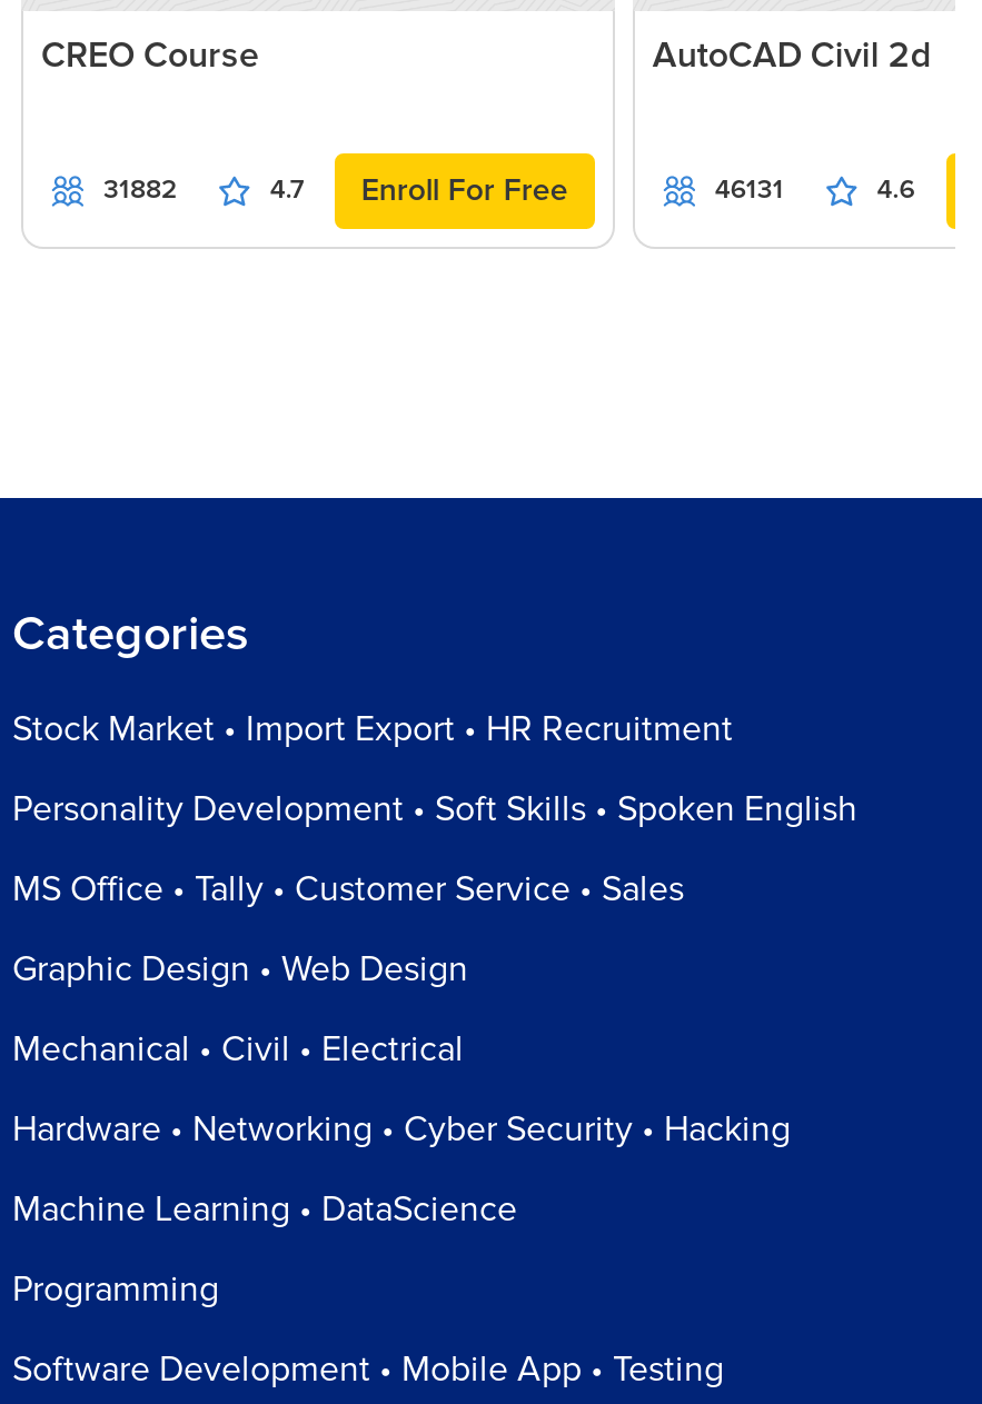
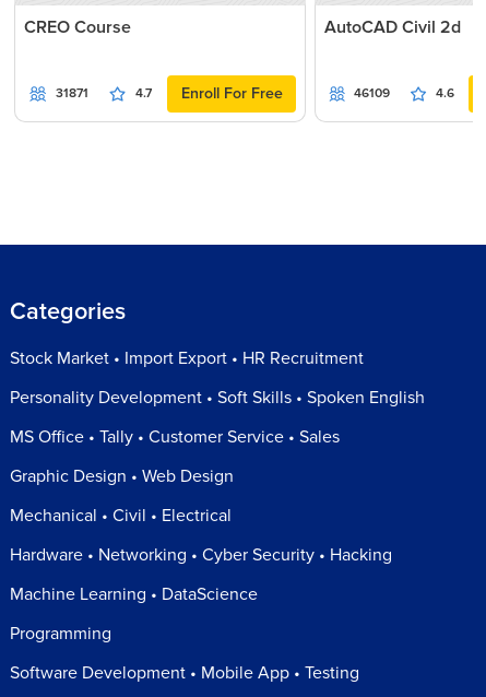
- 31882
+ 31871

- 46131
+ 46109
